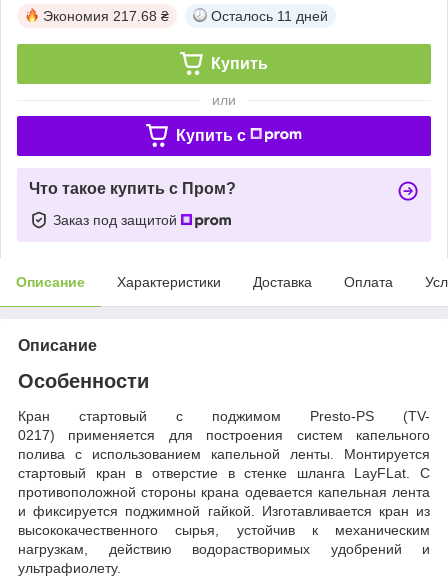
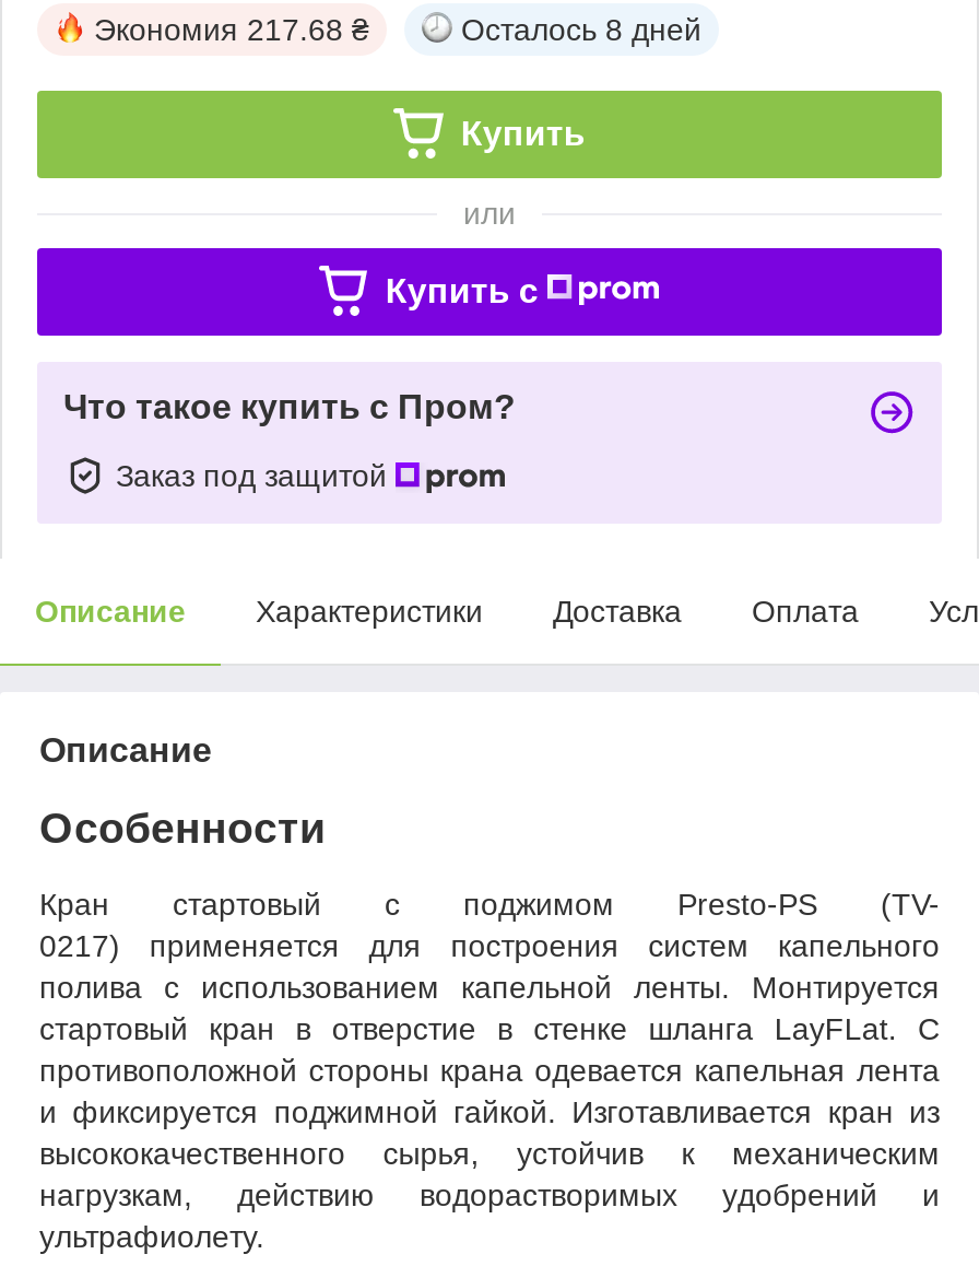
- Осталось 11 дней
+ Осталось 8 дней
